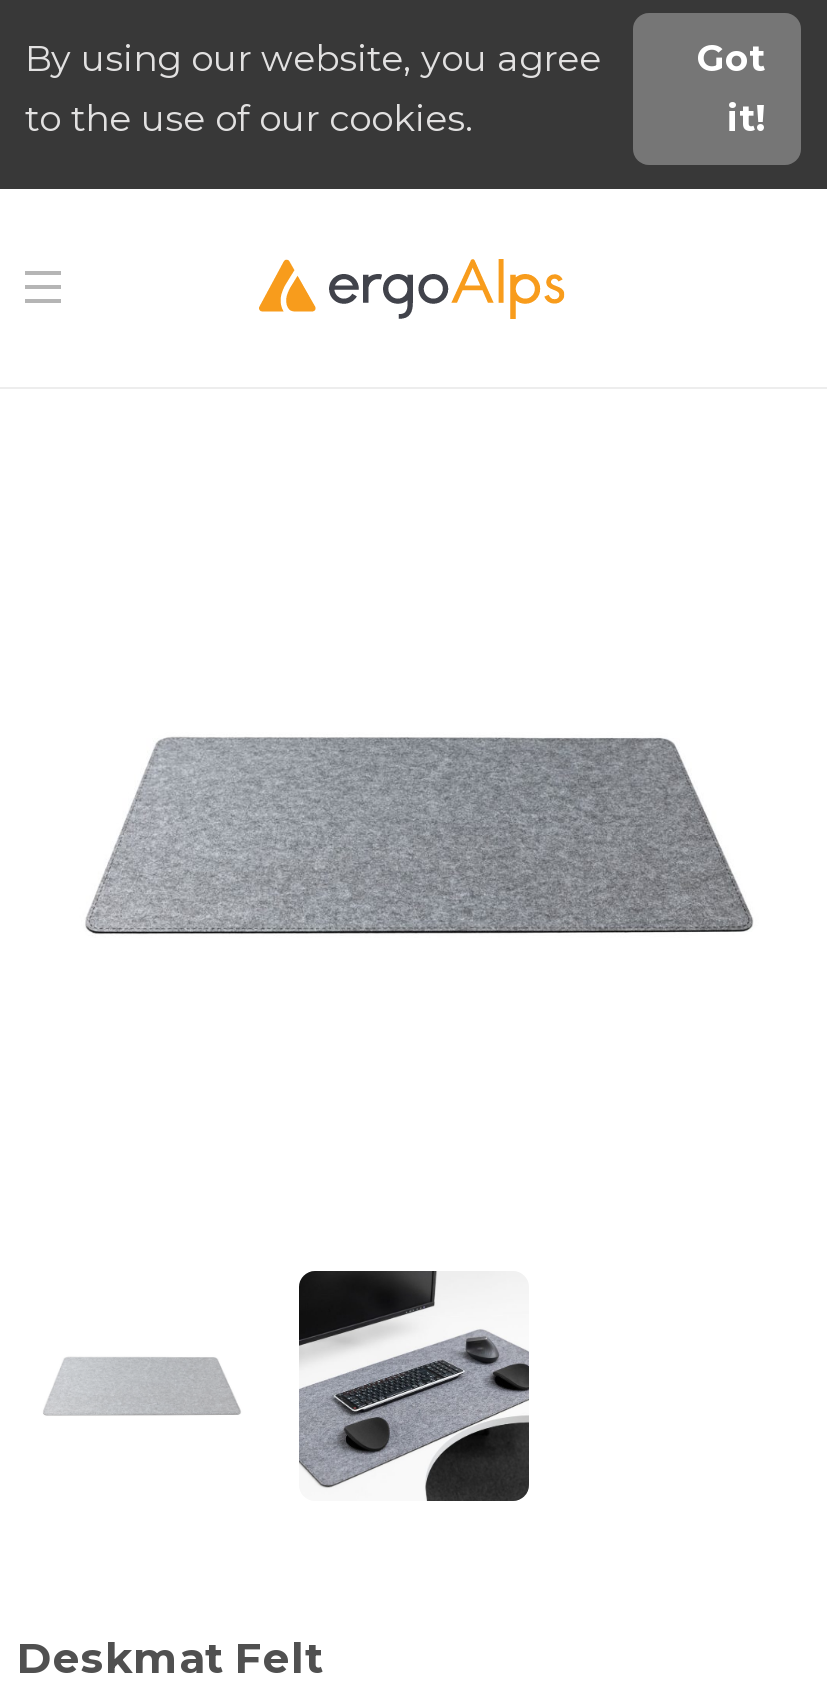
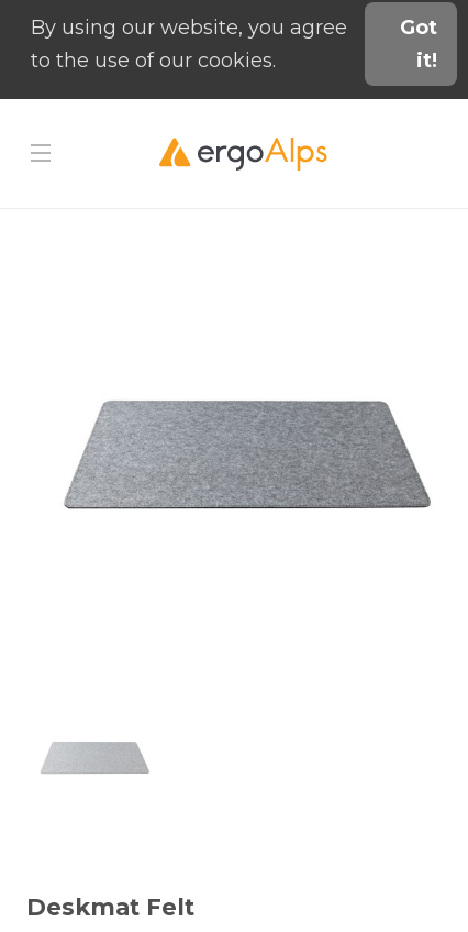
- [image]
